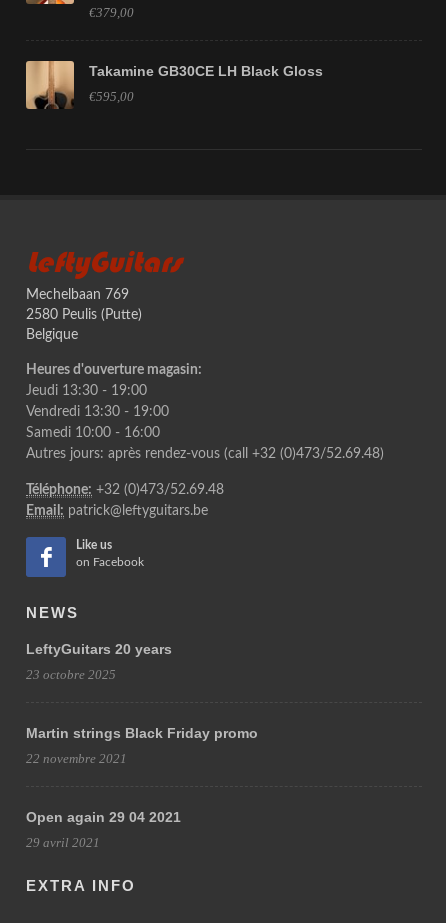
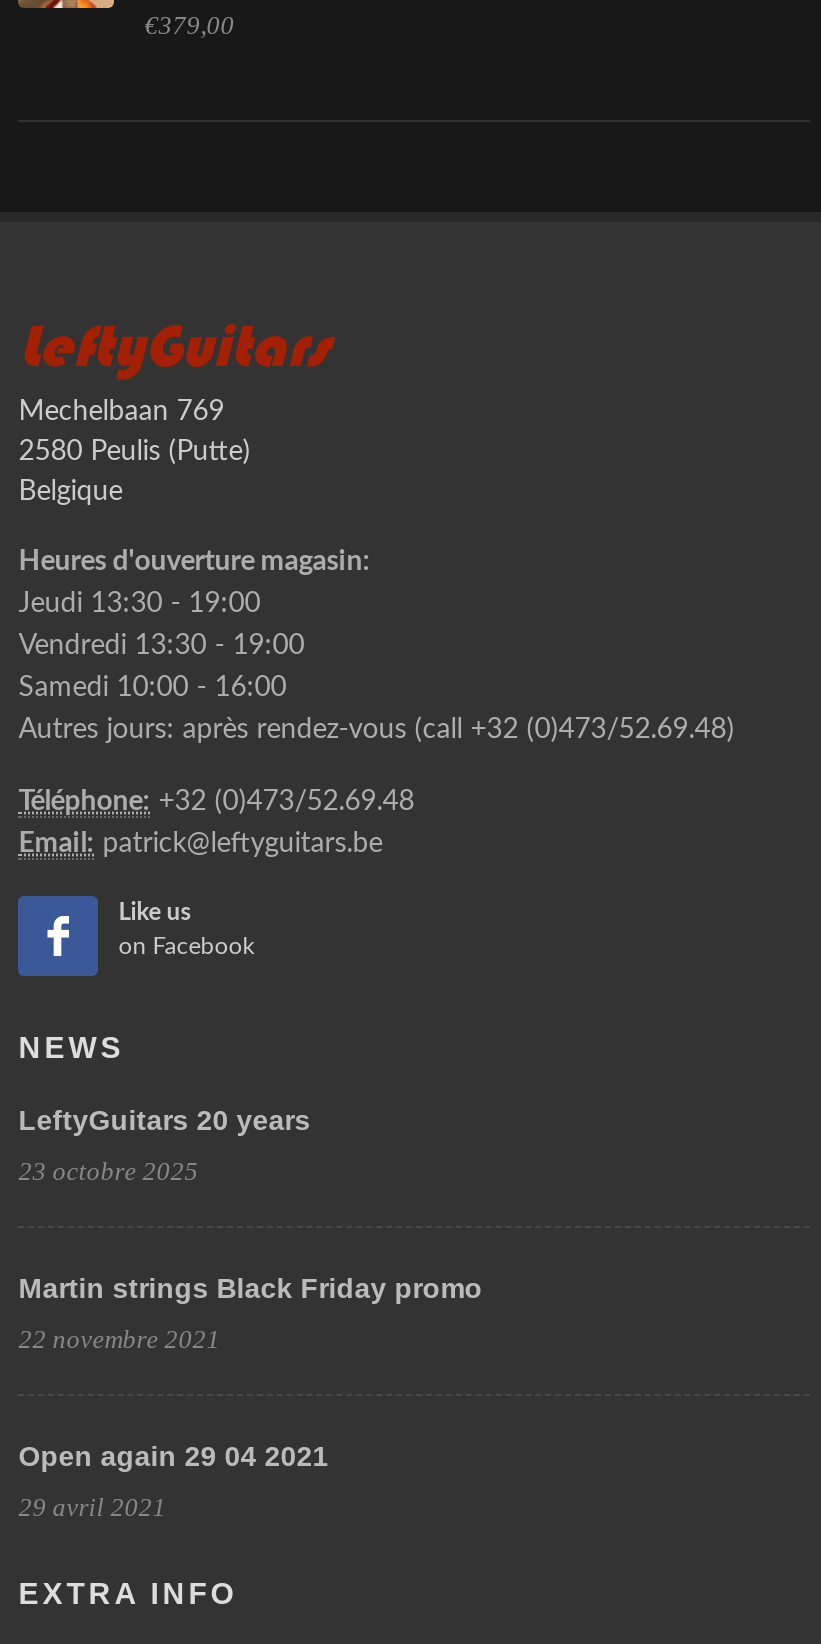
- [image]
- Takamine GB30CE LH Black Gloss
- €595,00
